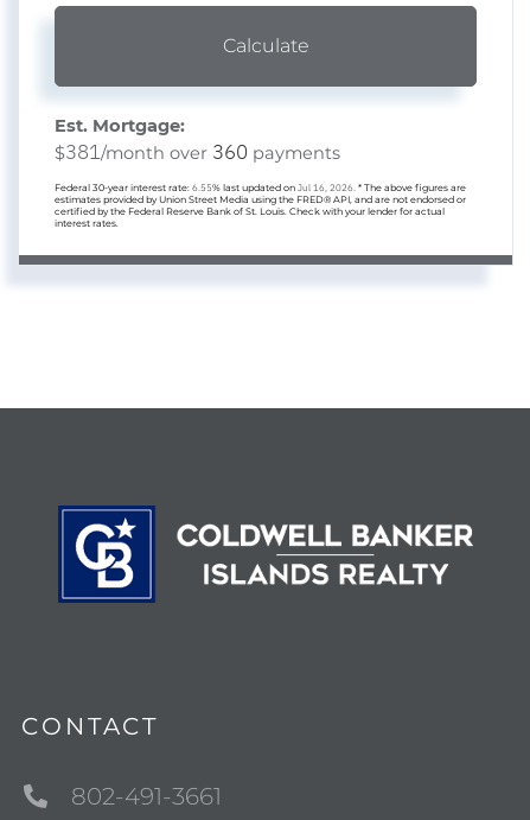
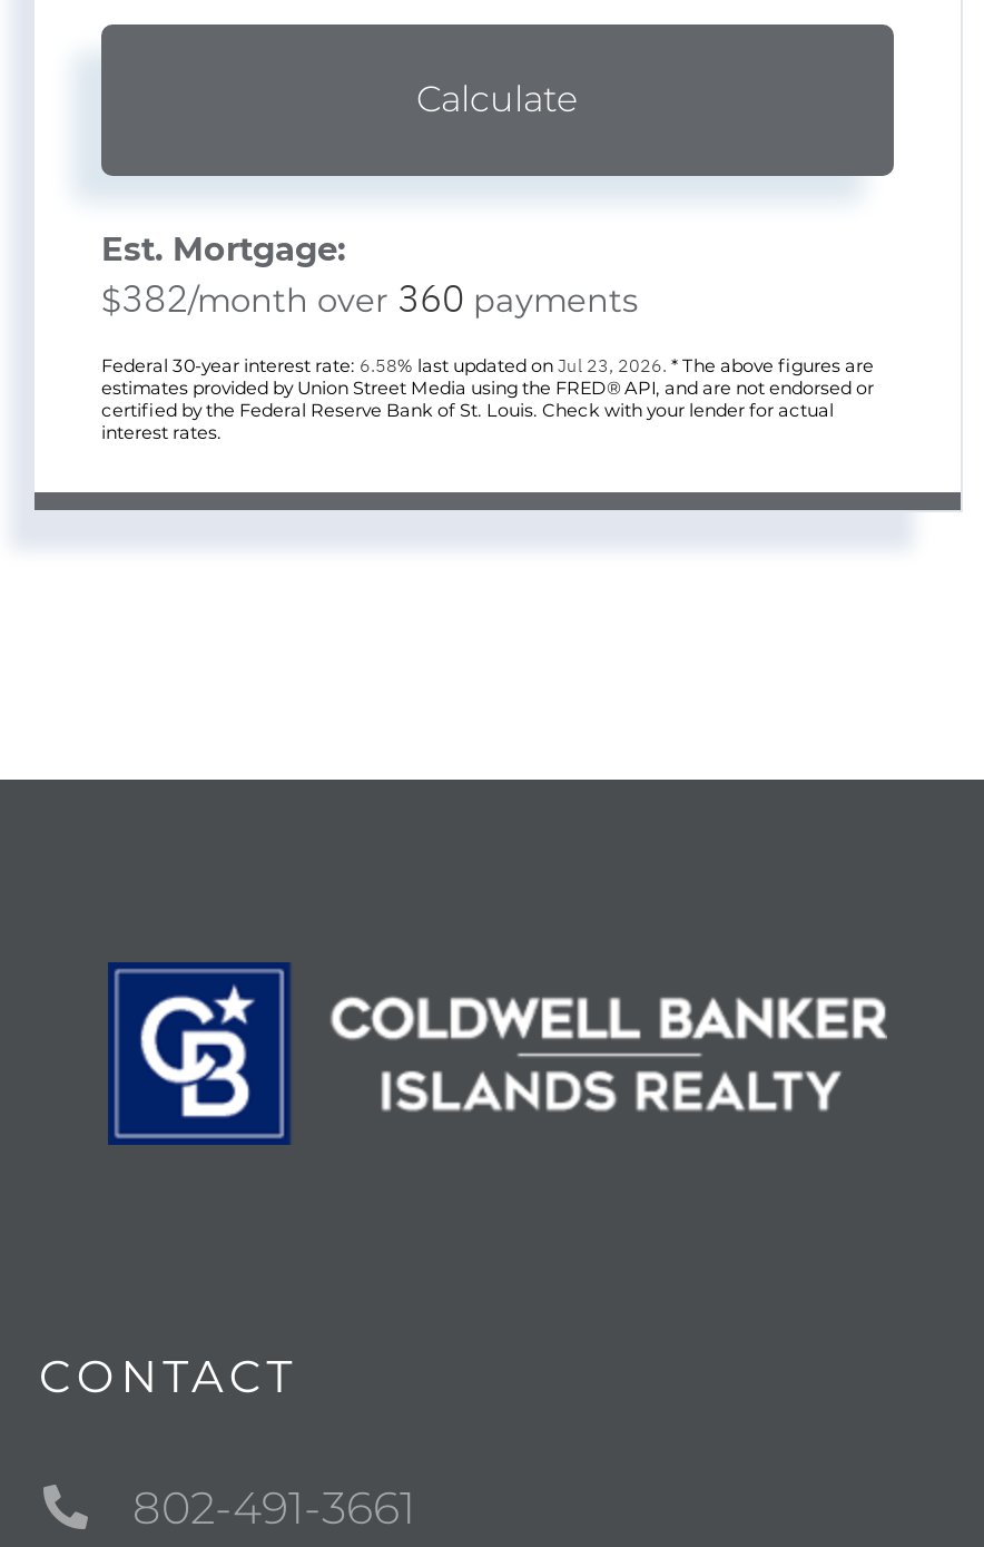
- $381/month over 360 payments
+ $382/month over 360 payments

- Federal 30-year interest rate: 6.55% last updated on Jul 16, 2026. * The above figures are
+ Federal 30-year interest rate: 6.58% last updated on Jul 23, 2026. * The above figures are
